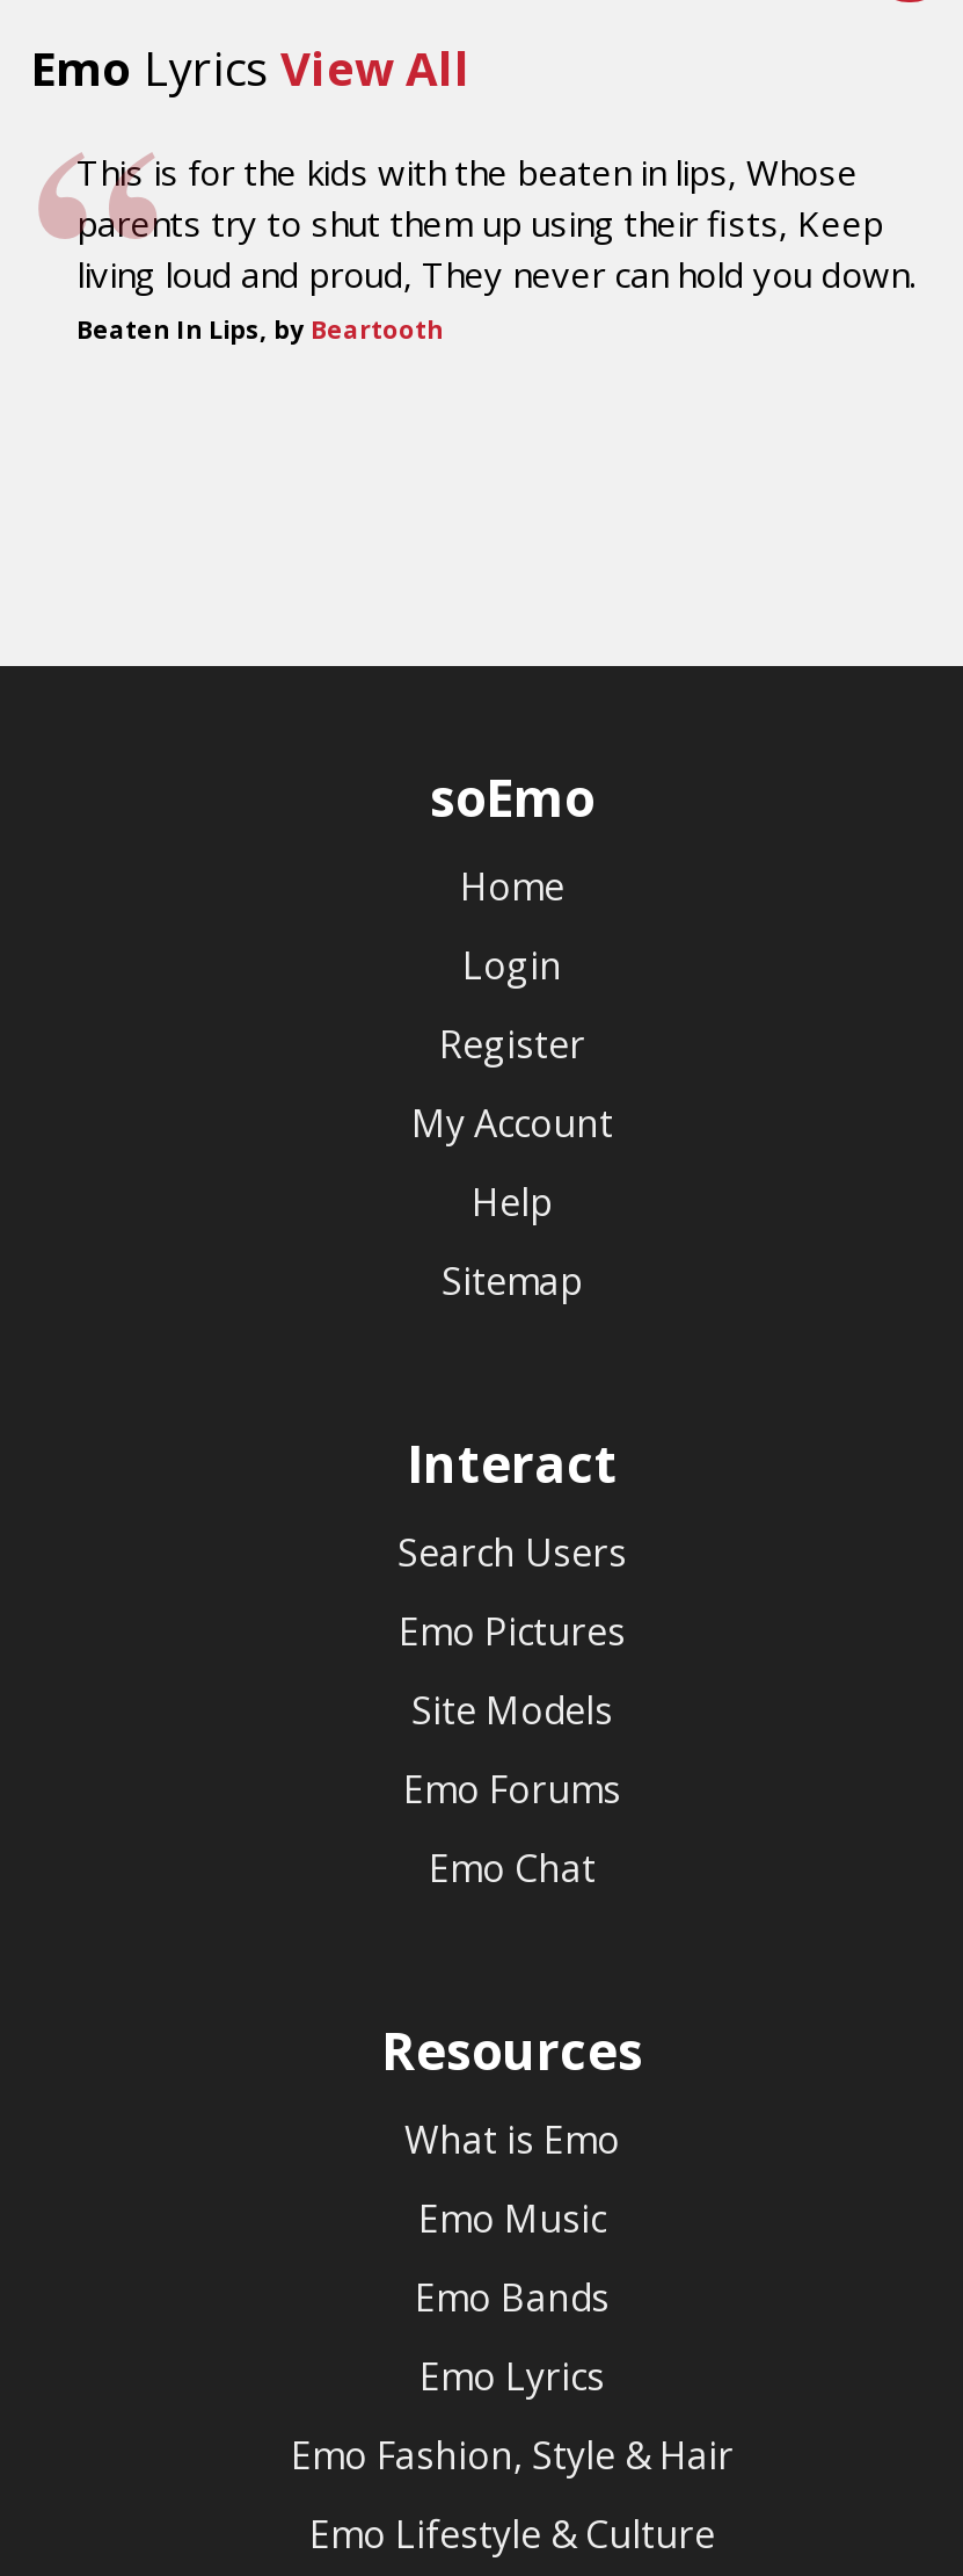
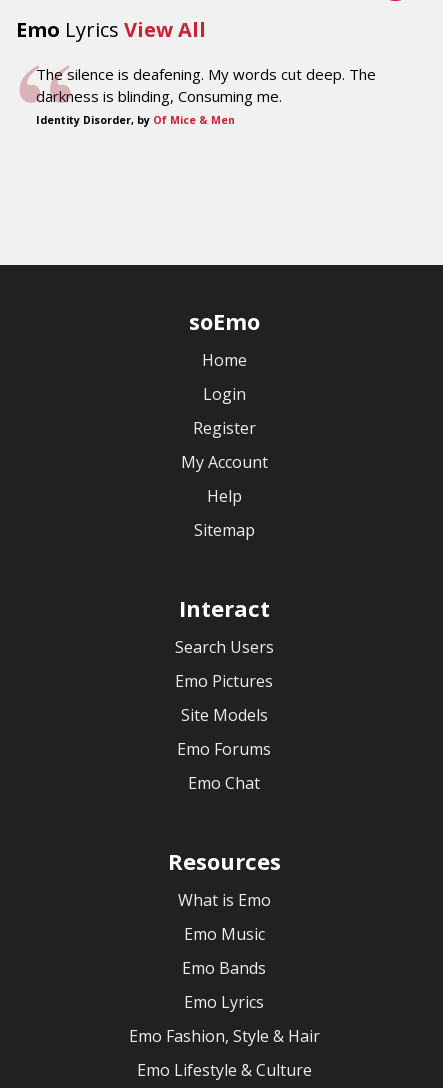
- This is for the kids with the beaten in lips, Whose
- parents try to shut them up using their fists, Keep
- living loud and proud, They never can hold you down.
- Beaten In Lips, by Beartooth
+ The silence is deafening. My words cut deep. The
+ darkness is blinding, Consuming me.
+ Identity Disorder, by Of Mice & Men
